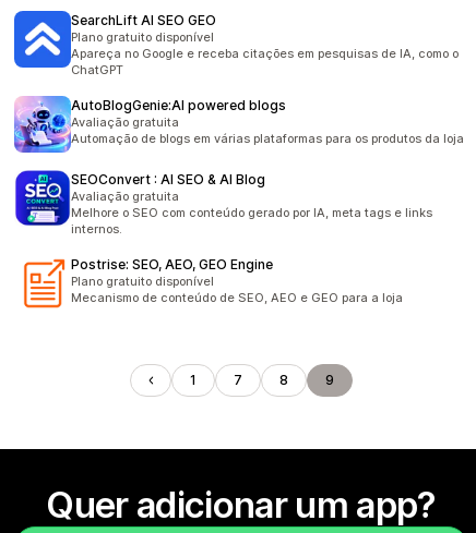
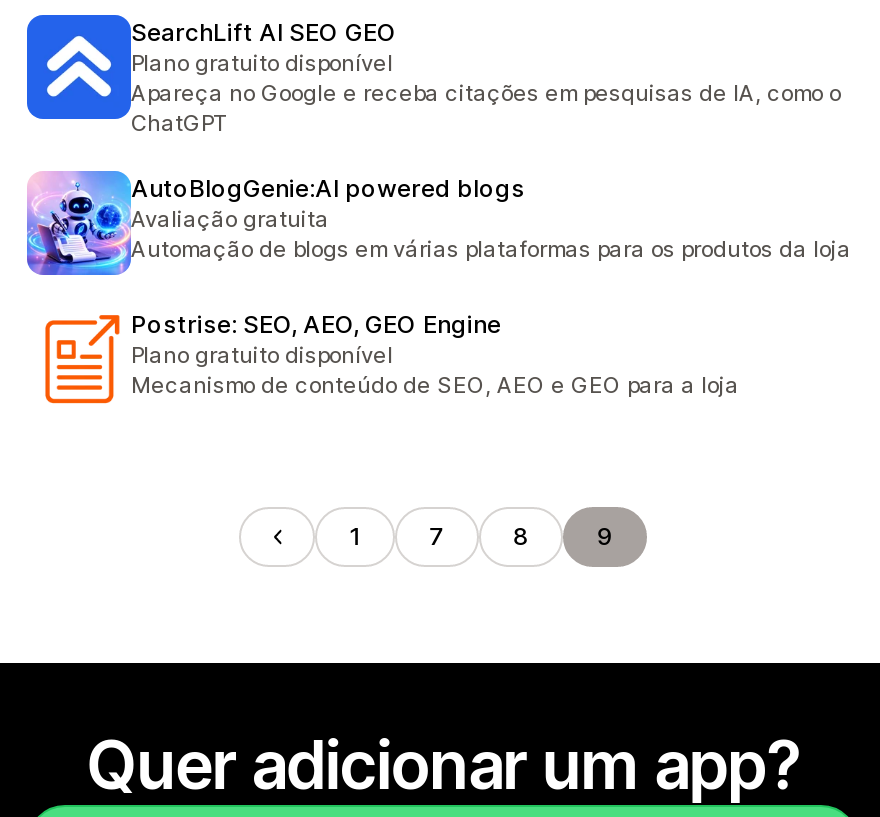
- [image]
- SEOConvert : AI SEO & AI Blog
- Avaliação gratuita
- Melhore o SEO com conteúdo gerado por IA, meta tags e links
- internos.
